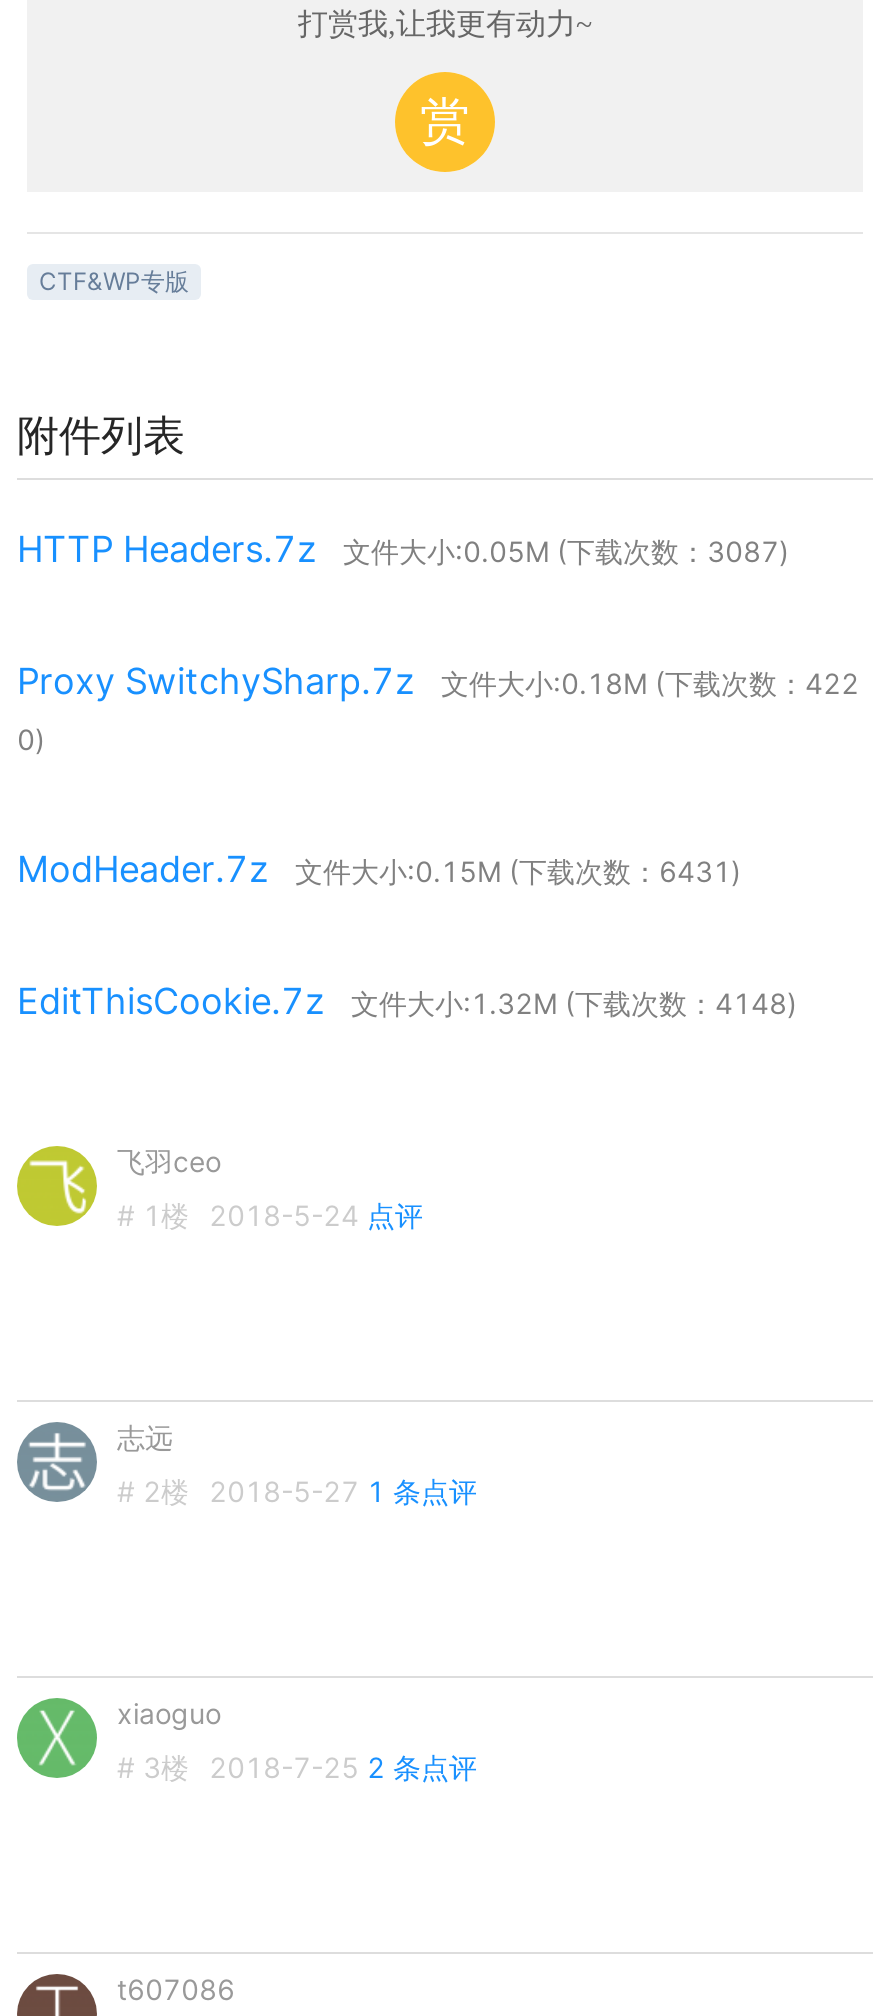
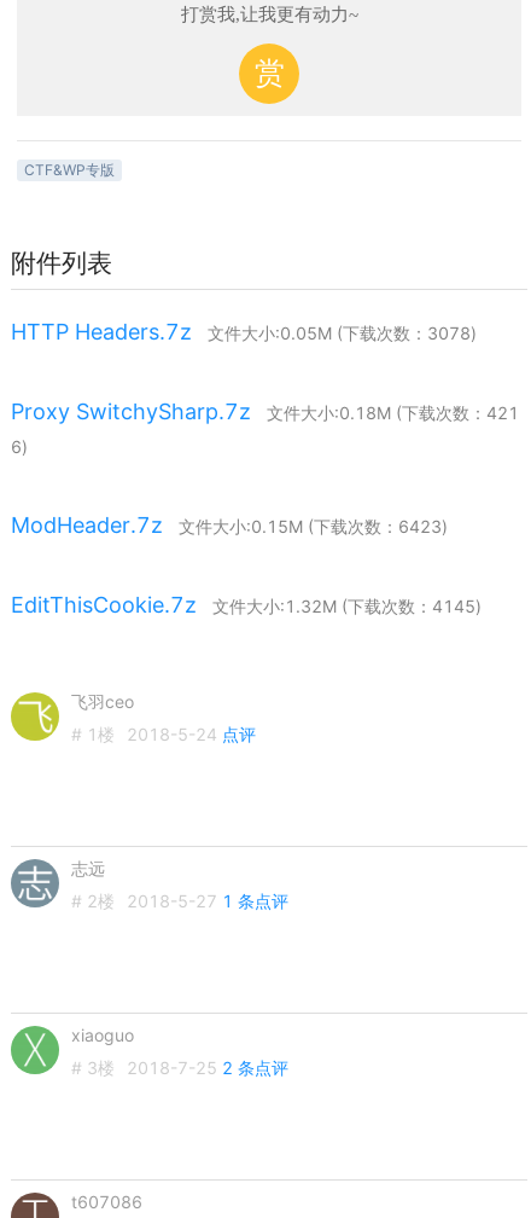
- HTTP Headers.7z 文件大小:0.05M (下载次数：3087)
+ HTTP Headers.7z 文件大小:0.05M (下载次数：3078)

- Proxy SwitchySharp.7z 文件大小:0.18M (下载次数：422
+ Proxy SwitchySharp.7z 文件大小:0.18M (下载次数：421

- 0)
+ 6)

- ModHeader.7z 文件大小:0.15M (下载次数：6431)
+ ModHeader.7z 文件大小:0.15M (下载次数：6423)

- EditThisCookie.7z 文件大小:1.32M (下载次数：4148)
+ EditThisCookie.7z 文件大小:1.32M (下载次数：4145)
